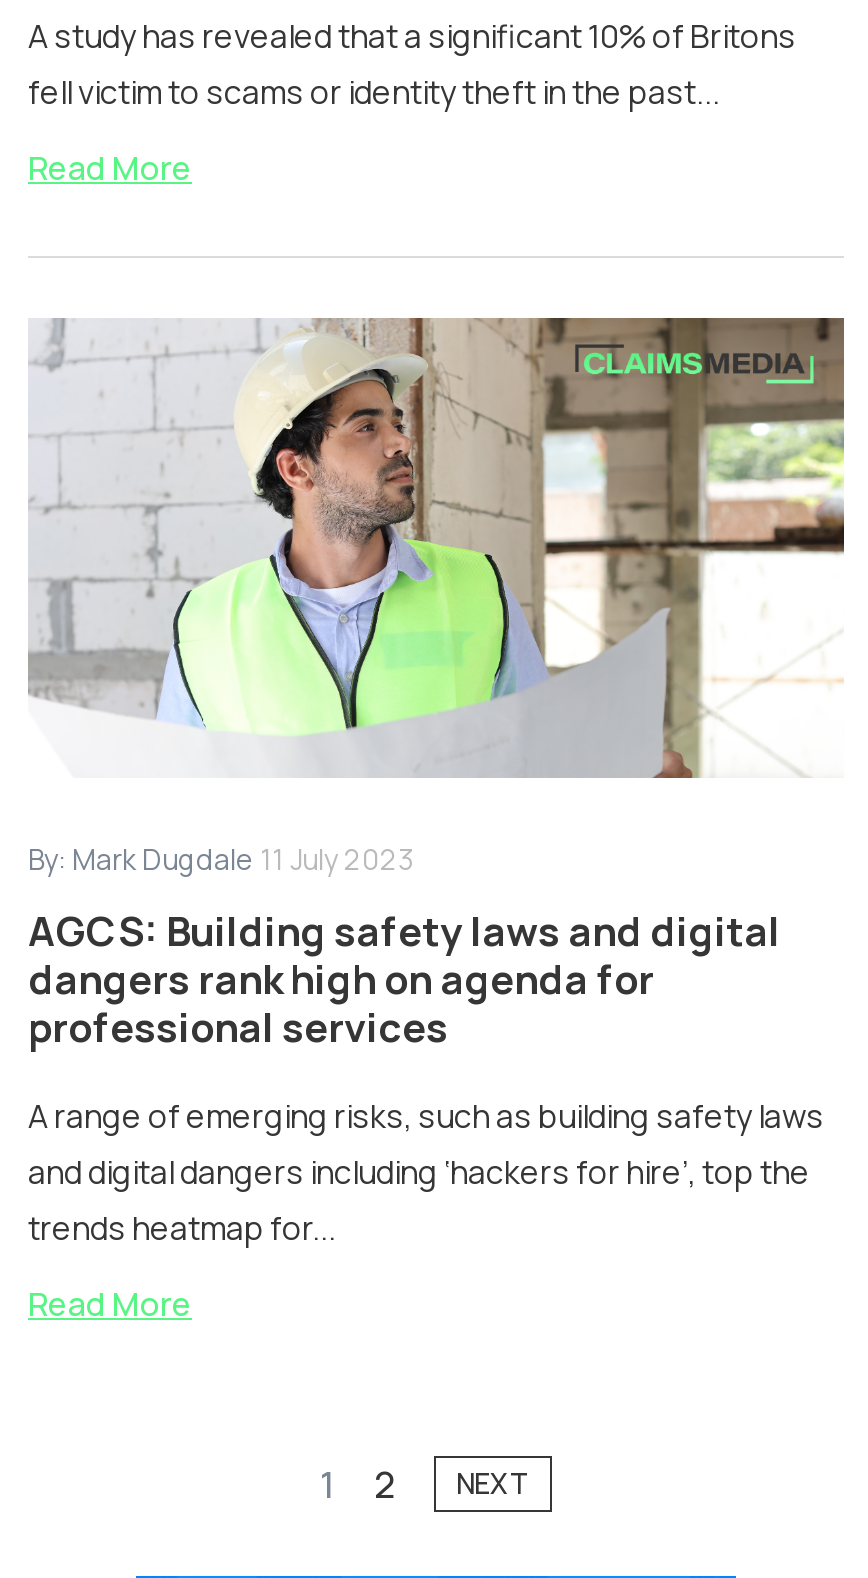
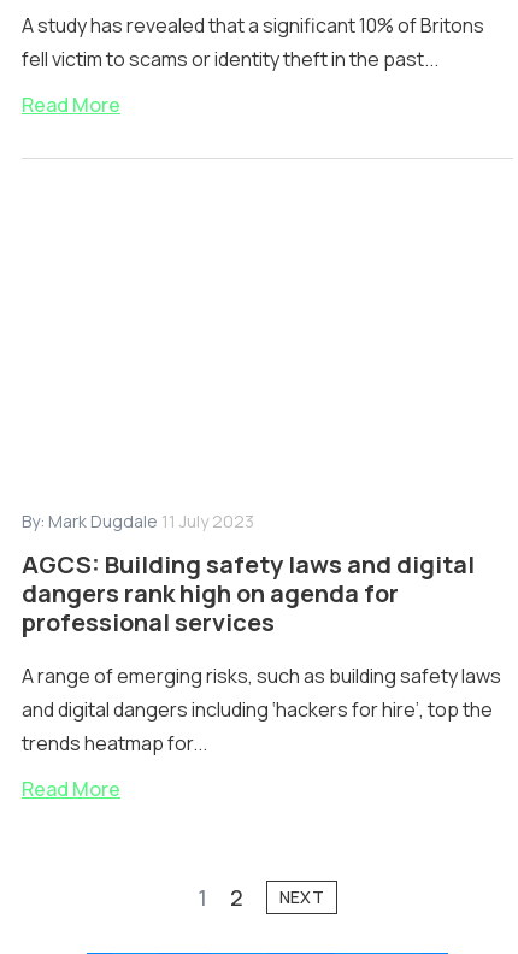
- [image]
